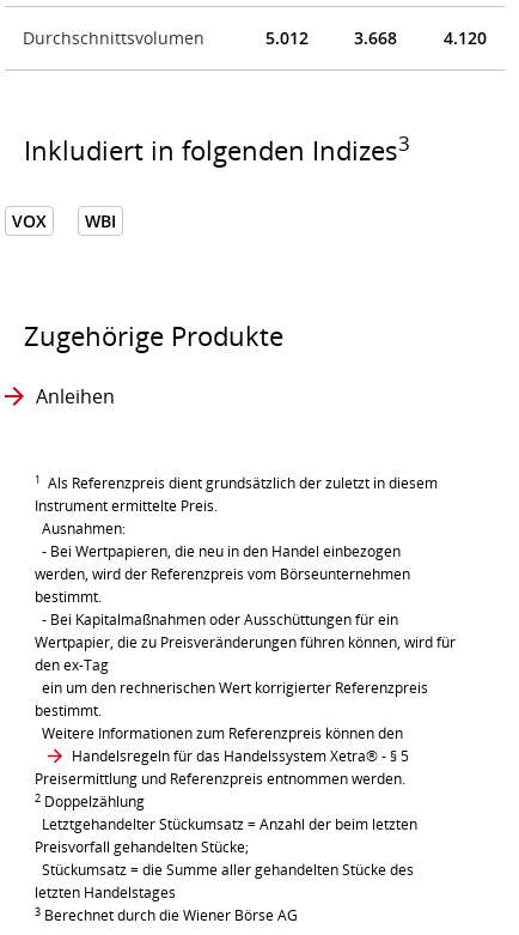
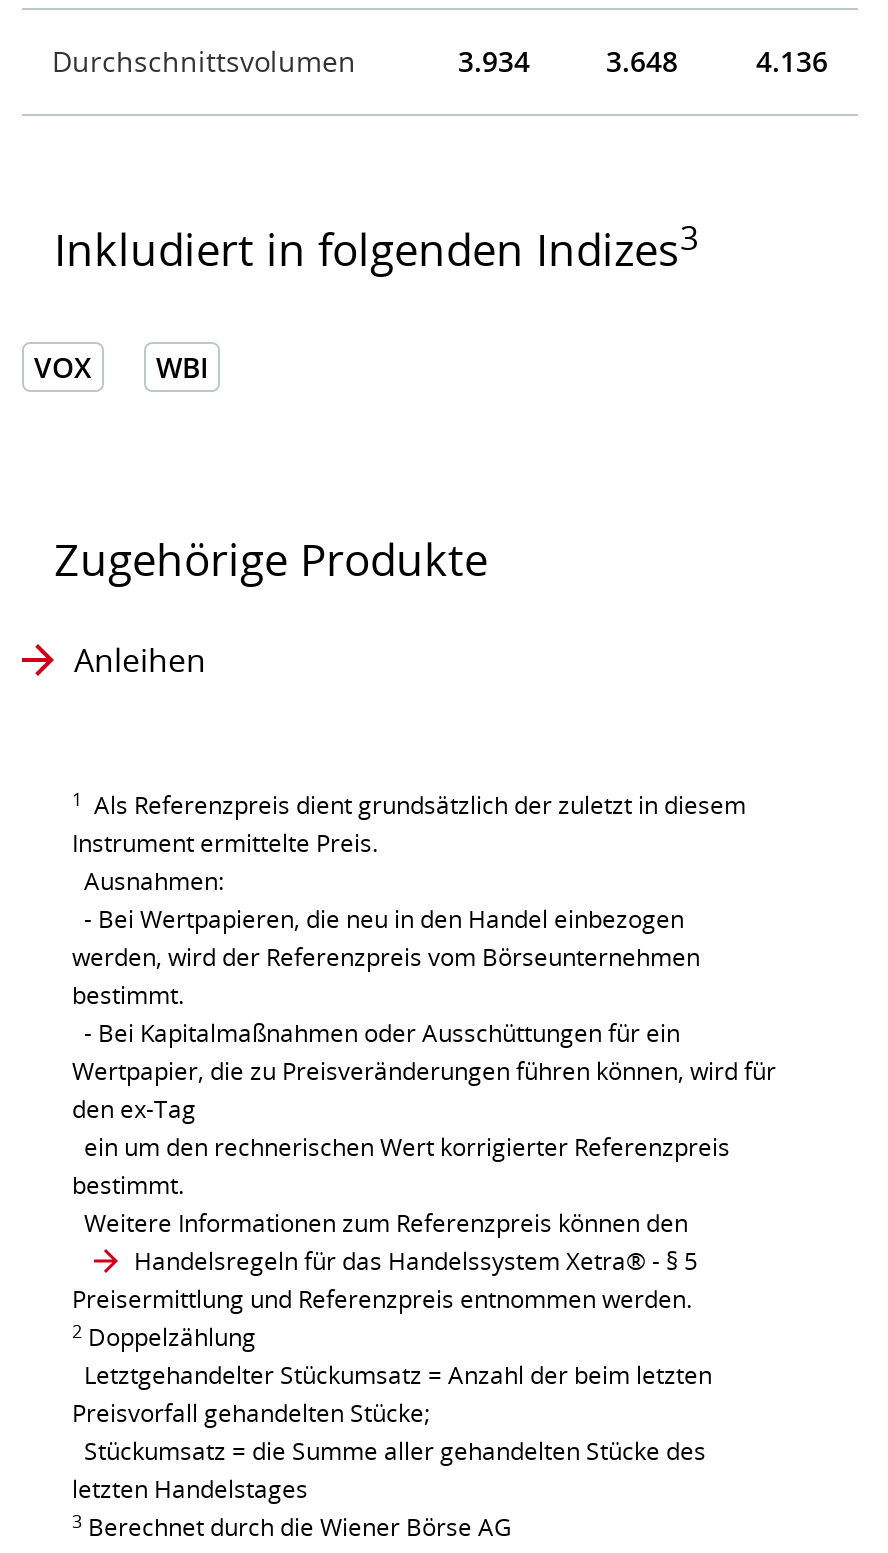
- 5.012
+ 3.934

- 3.668
+ 3.648

- 4.120
+ 4.136
